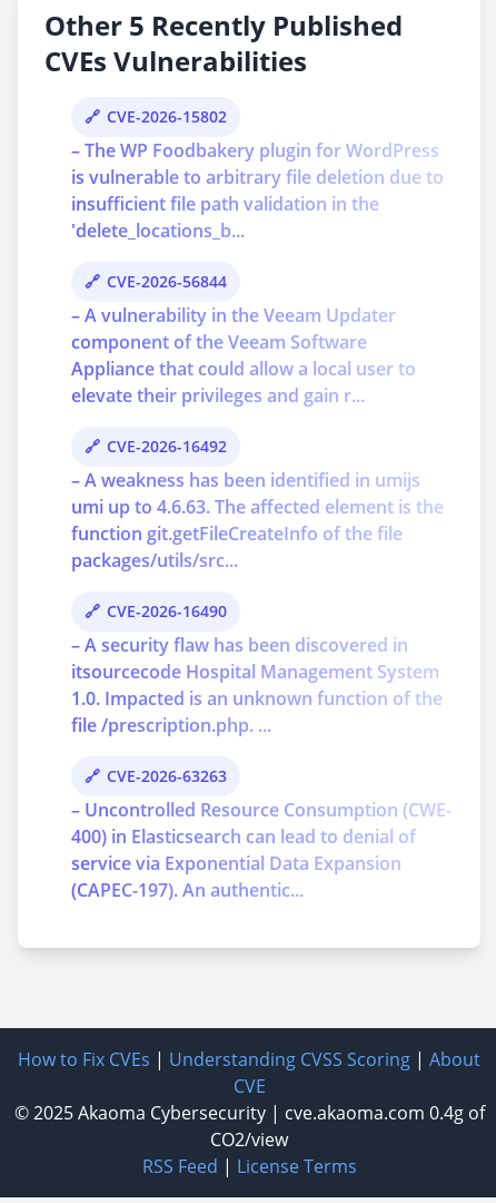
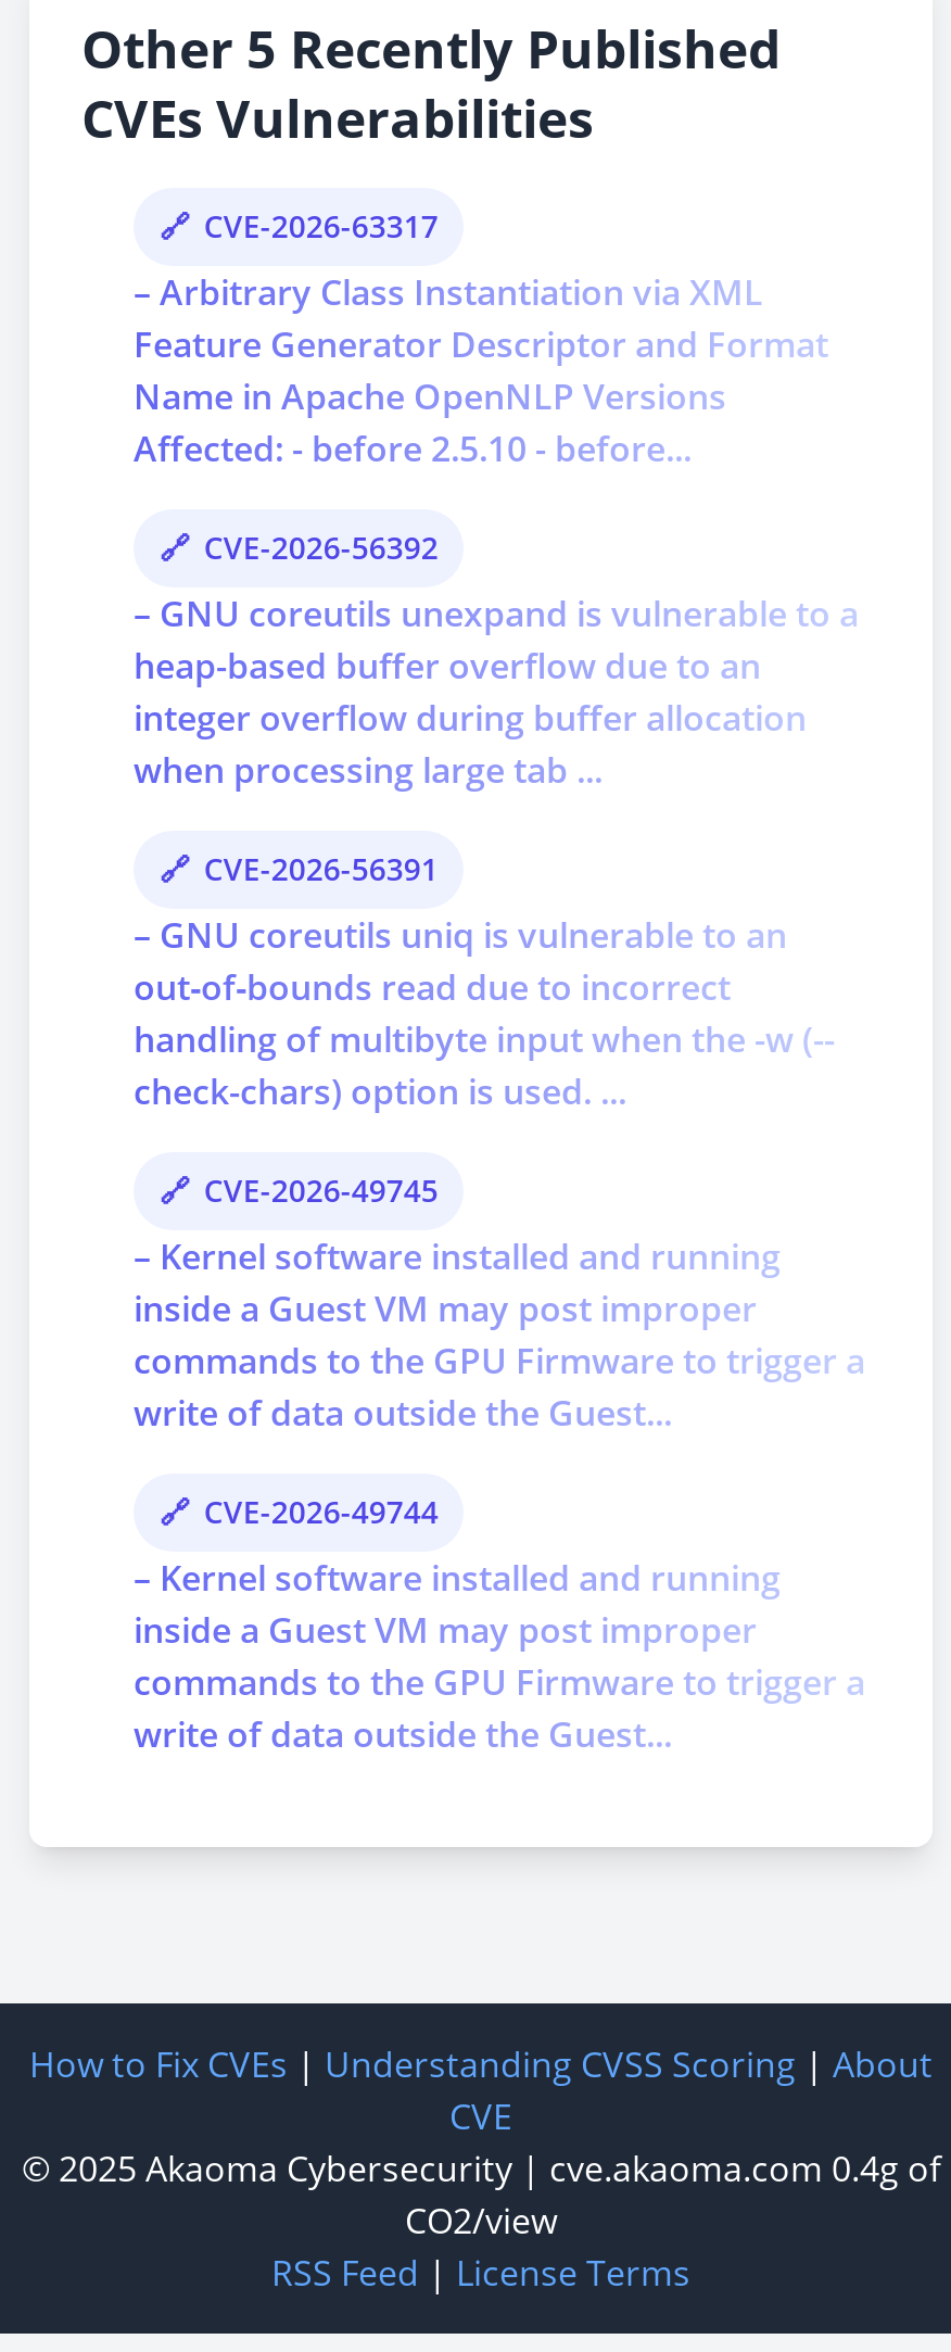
- CVE-2026-15802
+ CVE-2026-63317

- – The WP Foodbakery plugin for WordPress
- is vulnerable to arbitrary file deletion due to
- insufficient file path validation in the
- 'delete_locations_b...
+ – Arbitrary Class Instantiation via XML
+ Feature Generator Descriptor and Format
+ Name in Apache OpenNLP Versions
+ Affected: - before 2.5.10 - before...

- CVE-2026-56844
+ CVE-2026-56392

- – A vulnerability in the Veeam Updater
- component of the Veeam Software
- Appliance that could allow a local user to
- elevate their privileges and gain r...
+ – GNU coreutils unexpand is vulnerable to a
+ heap-based buffer overflow due to an
+ integer overflow during buffer allocation
+ when processing large tab ...

- CVE-2026-16492
+ CVE-2026-56391

- – A weakness has been identified in umijs
- umi up to 4.6.63. The affected element is the
- function git.getFileCreateInfo of the file
- packages/utils/src...
+ – GNU coreutils uniq is vulnerable to an
+ out‑of‑bounds read due to incorrect
+ handling of multibyte input when the -w (--
+ check-chars) option is used. ...

- CVE-2026-16490
+ CVE-2026-49745

- – A security flaw has been discovered in
- itsourcecode Hospital Management System
- 1.0. Impacted is an unknown function of the
- file /prescription.php. ...
+ – Kernel software installed and running
+ inside a Guest VM may post improper
+ commands to the GPU Firmware to trigger a
+ write of data outside the Guest...

- CVE-2026-63263
+ CVE-2026-49744

- – Uncontrolled Resource Consumption (CWE-
- 400) in Elasticsearch can lead to denial of
- service via Exponential Data Expansion
- (CAPEC-197). An authentic...
+ – Kernel software installed and running
+ inside a Guest VM may post improper
+ commands to the GPU Firmware to trigger a
+ write of data outside the Guest...
